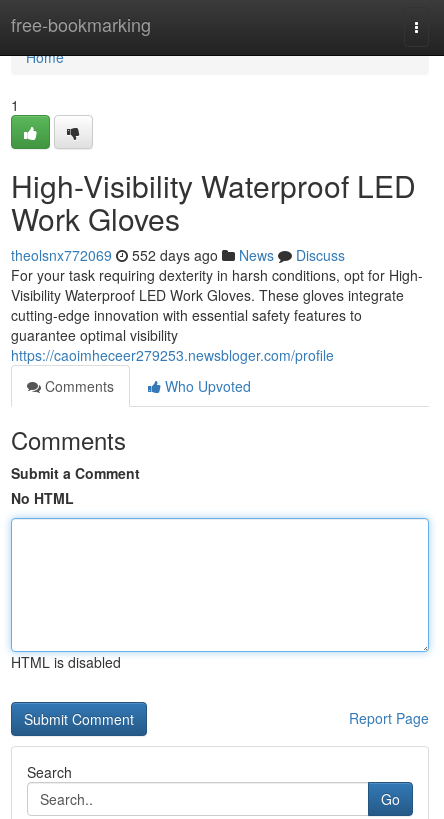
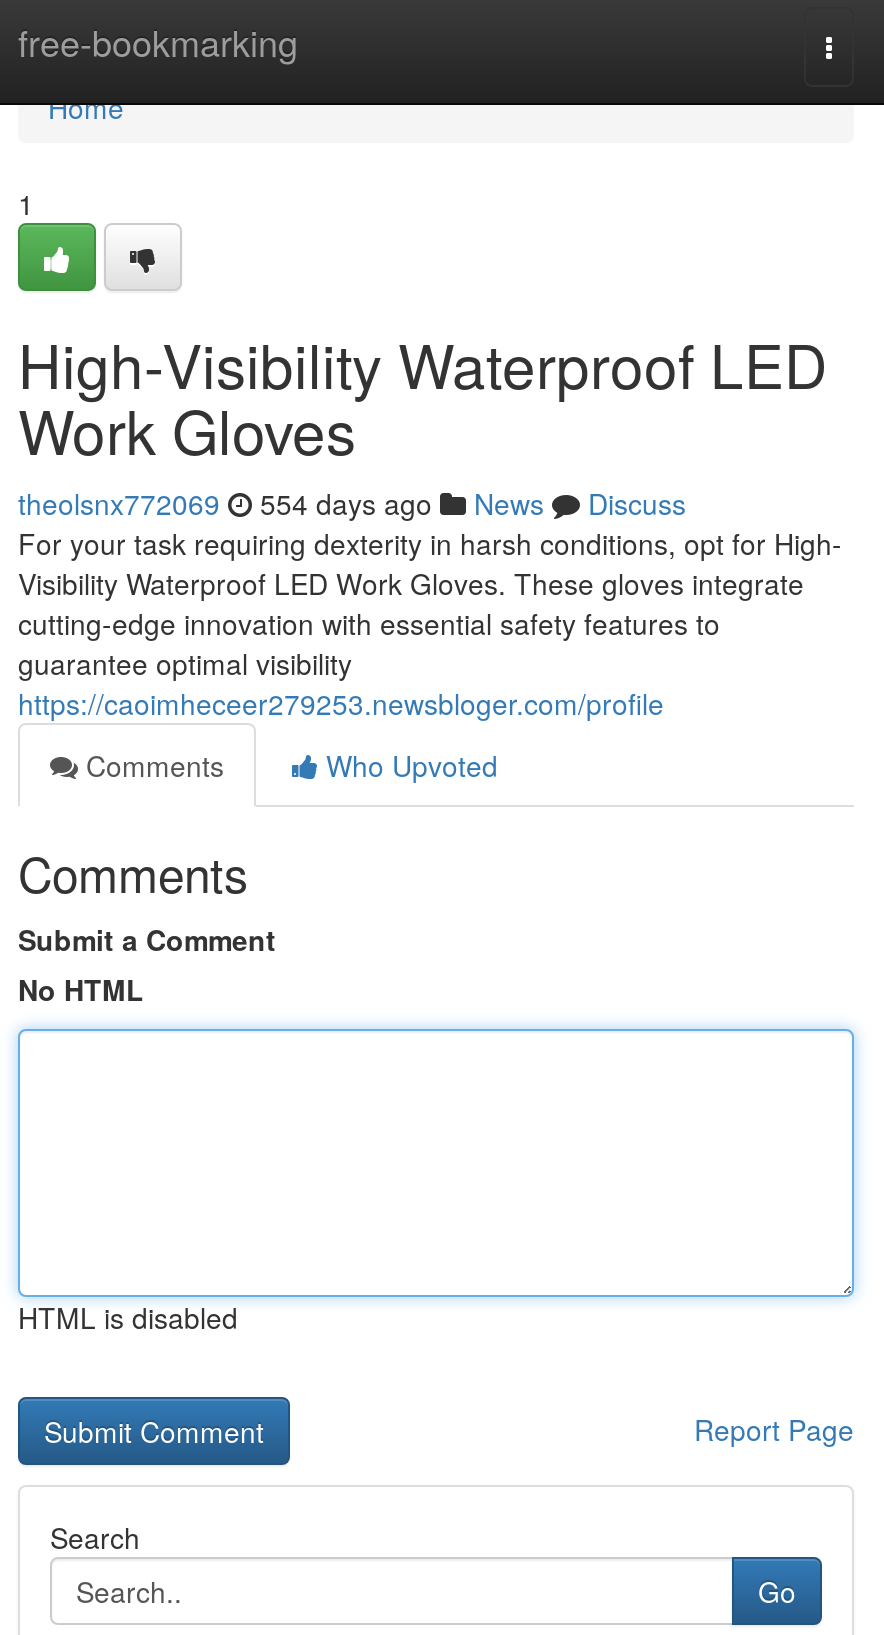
- theolsnx772069 552 days ago News Discuss
+ theolsnx772069 554 days ago News Discuss
